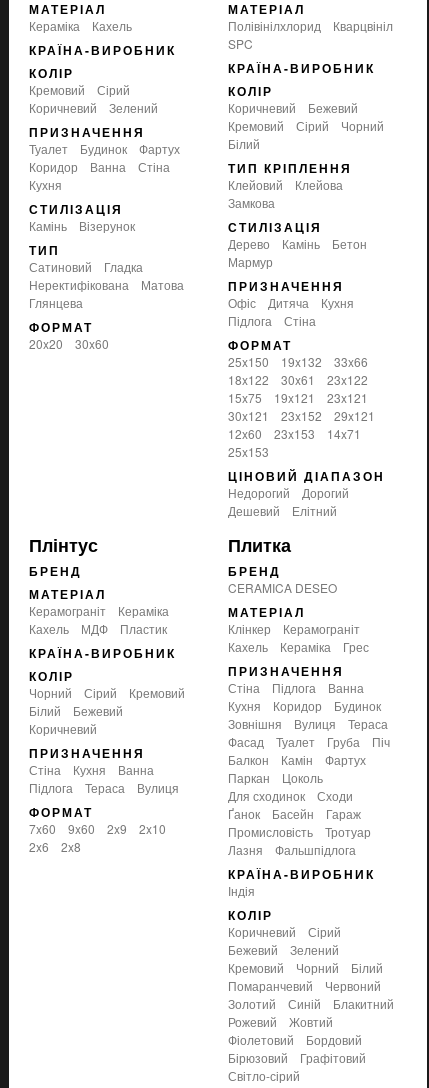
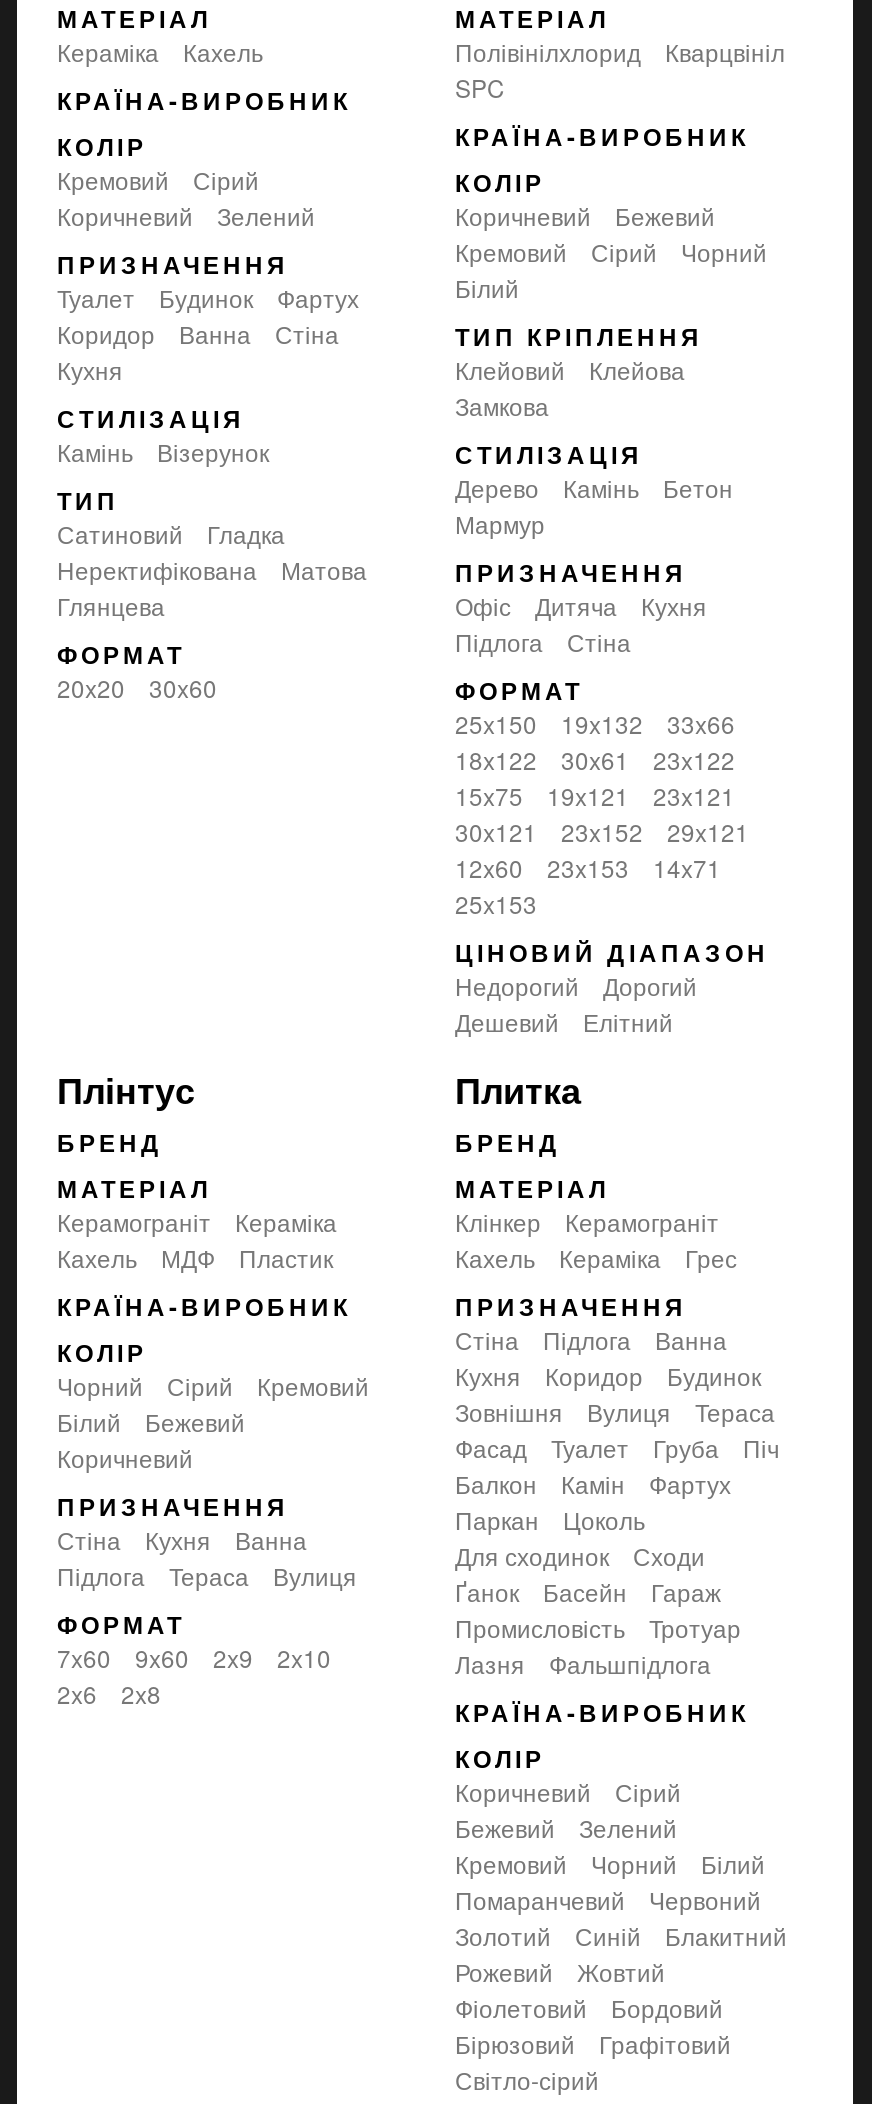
- CERAMICA DESEO

- Індія
